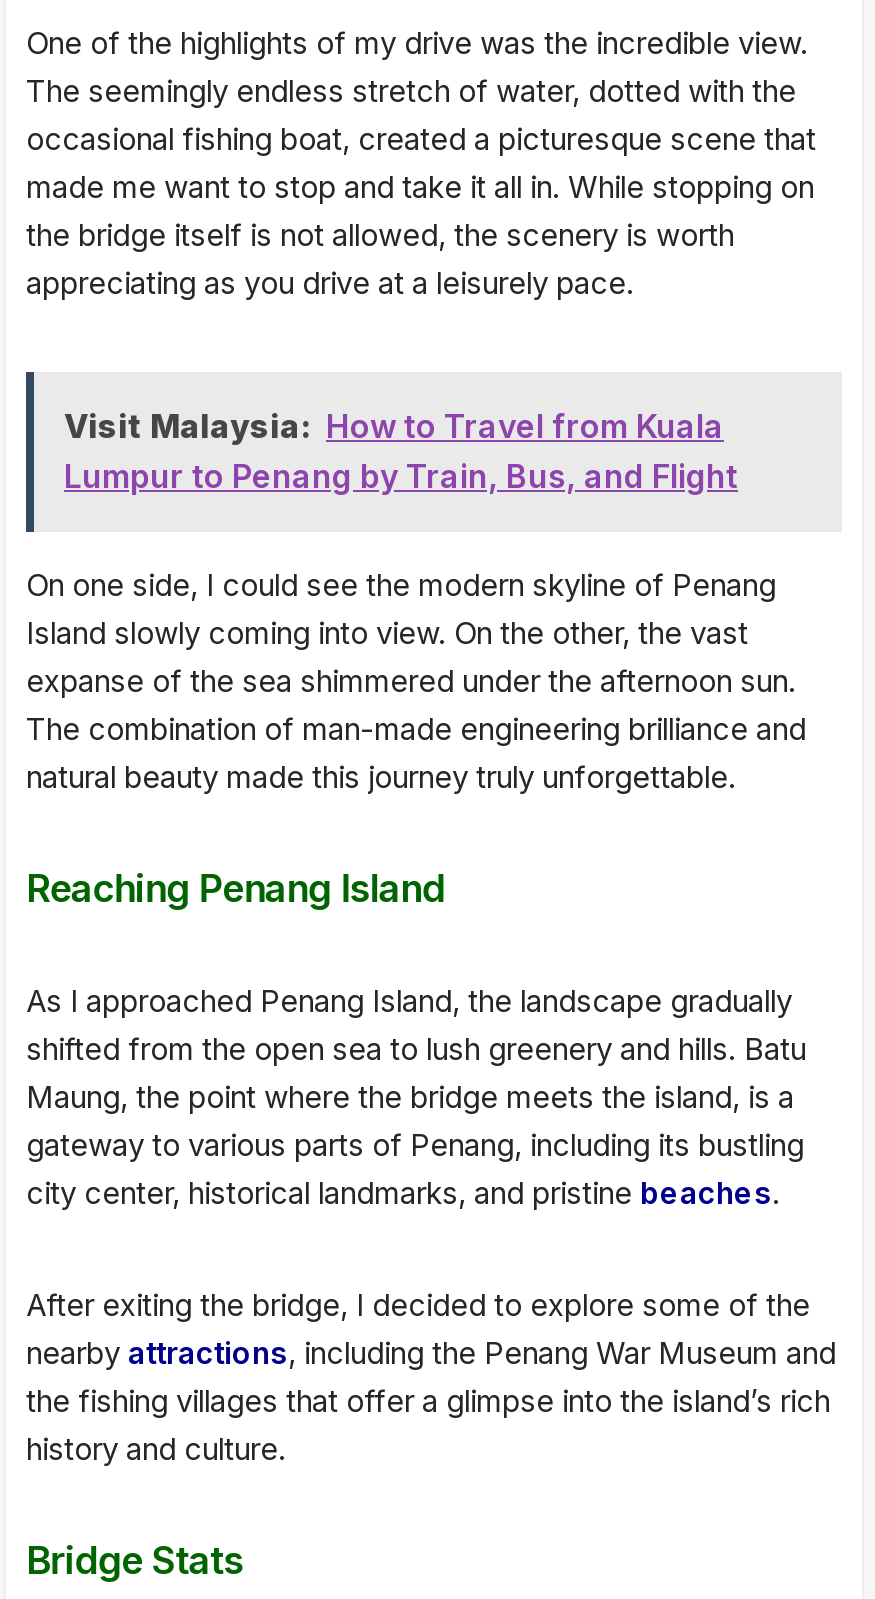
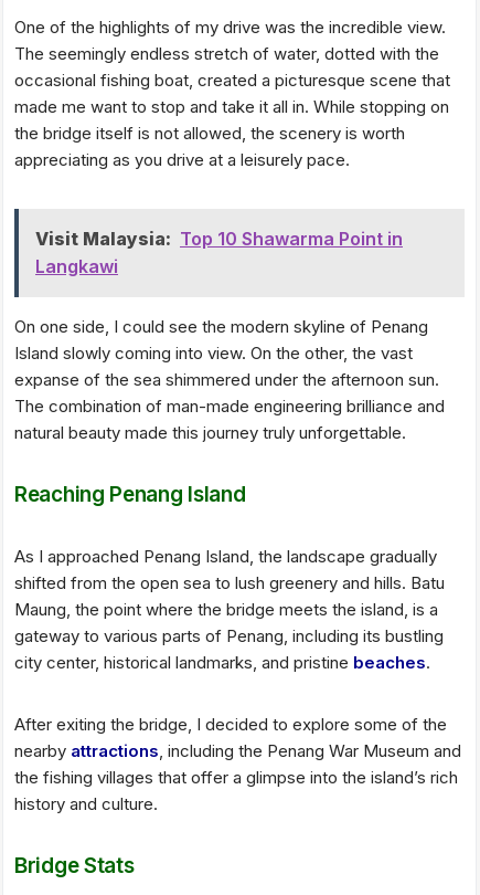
- Visit Malaysia: How to Travel from Kuala
- Lumpur to Penang by Train, Bus, and Flight
+ Visit Malaysia: Top 10 Shawarma Point in
+ Langkawi
